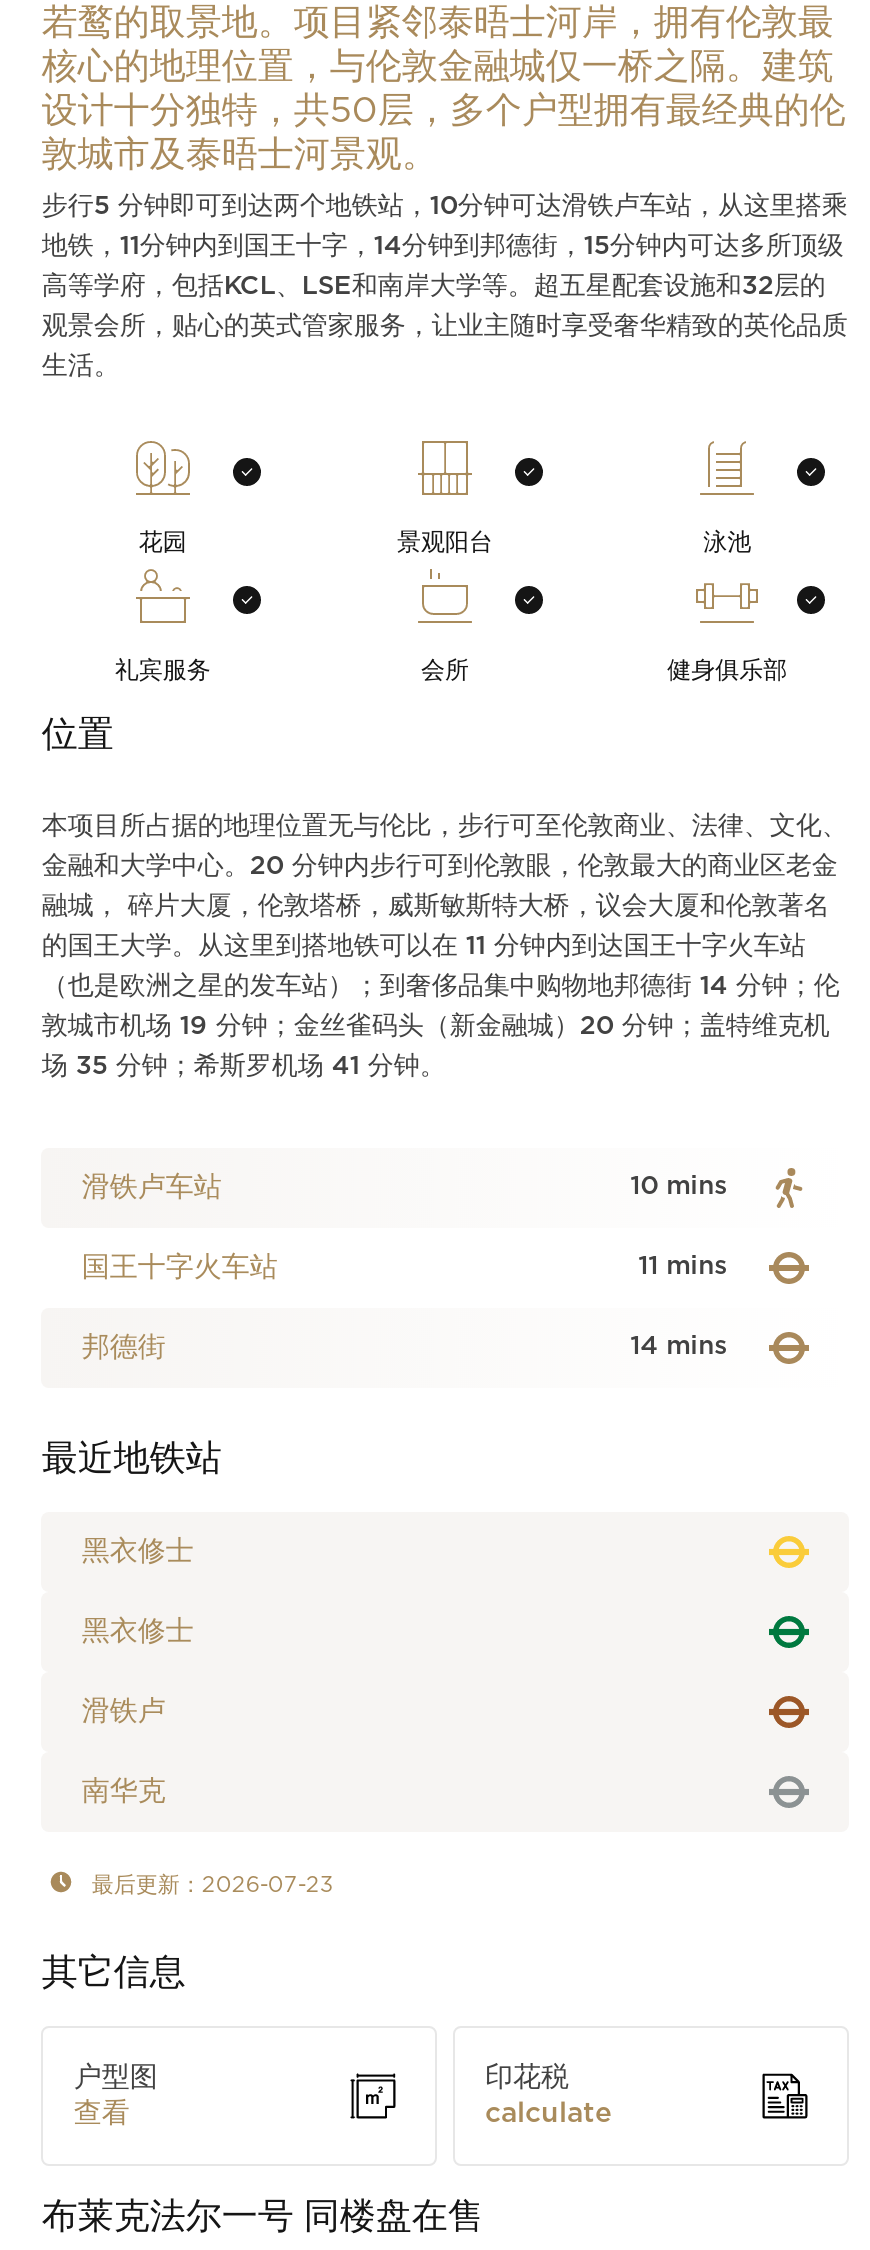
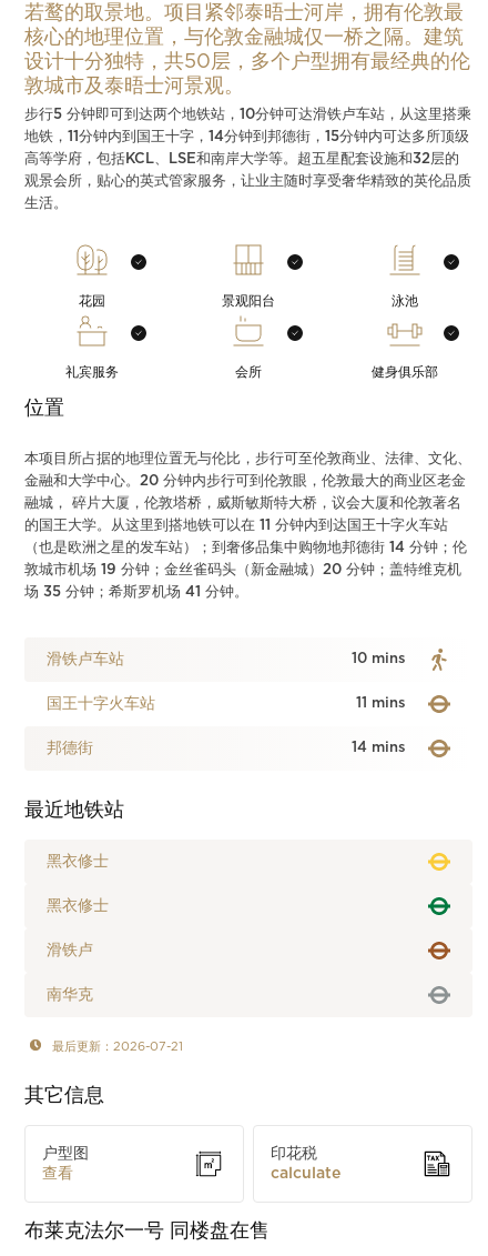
- 最后更新：2026-07-23
+ 最后更新：2026-07-21
